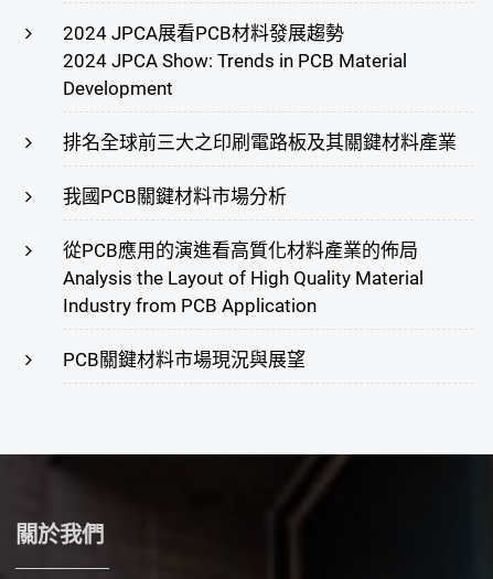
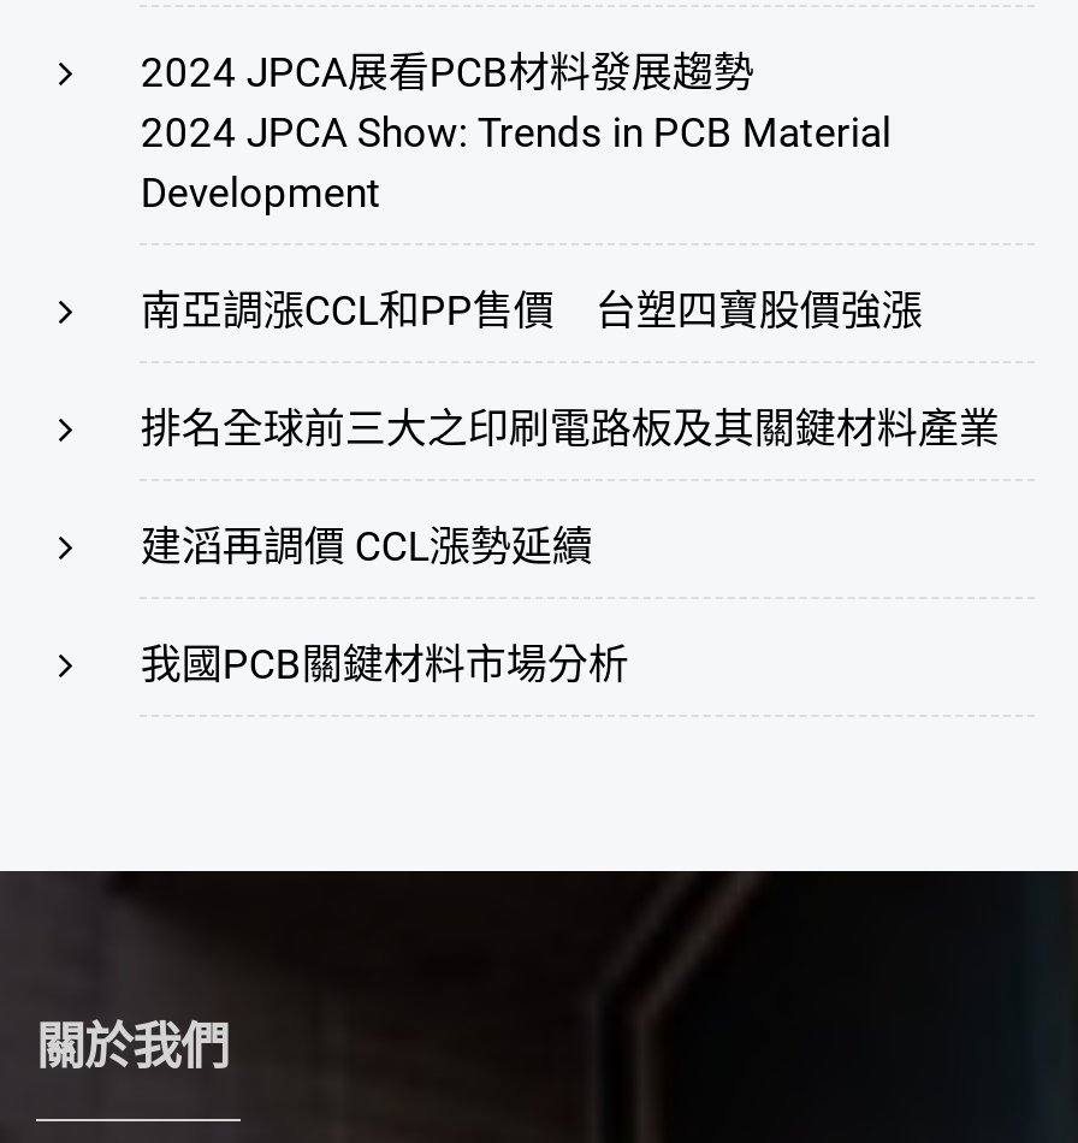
+ 南亞調漲CCL和PP售價 台塑四寶股價強漲

moved down: 排名全球前三大之印刷電路板及其關鍵材料產業

+ 建滔再調價 CCL漲勢延續

moved down: 我國PCB關鍵材料市場分析

- 從PCB應用的演進看高質化材料產業的佈局
- Analysis the Layout of High Quality Material
- Industry from PCB Application
- PCB關鍵材料市場現況與展望
